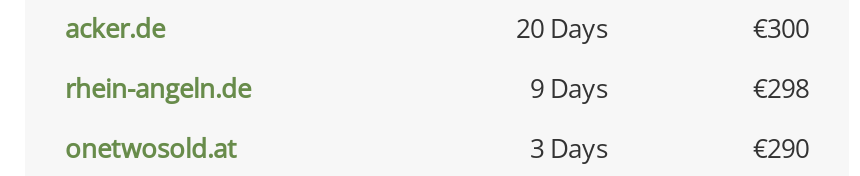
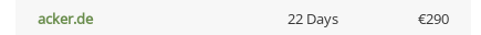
- 20 Days
- €300
- rhein-angeln.de
- 9 Days
- €298
- onetwosold.at
- 3 Days
+ 22 Days
